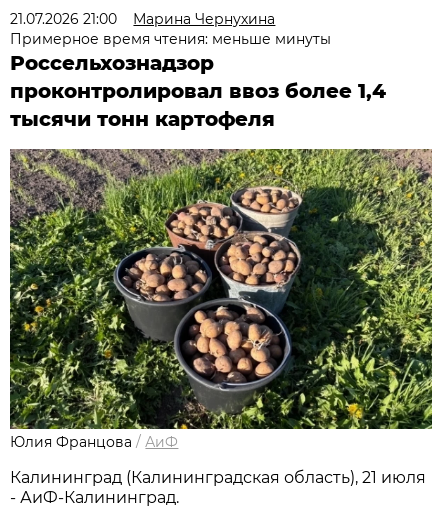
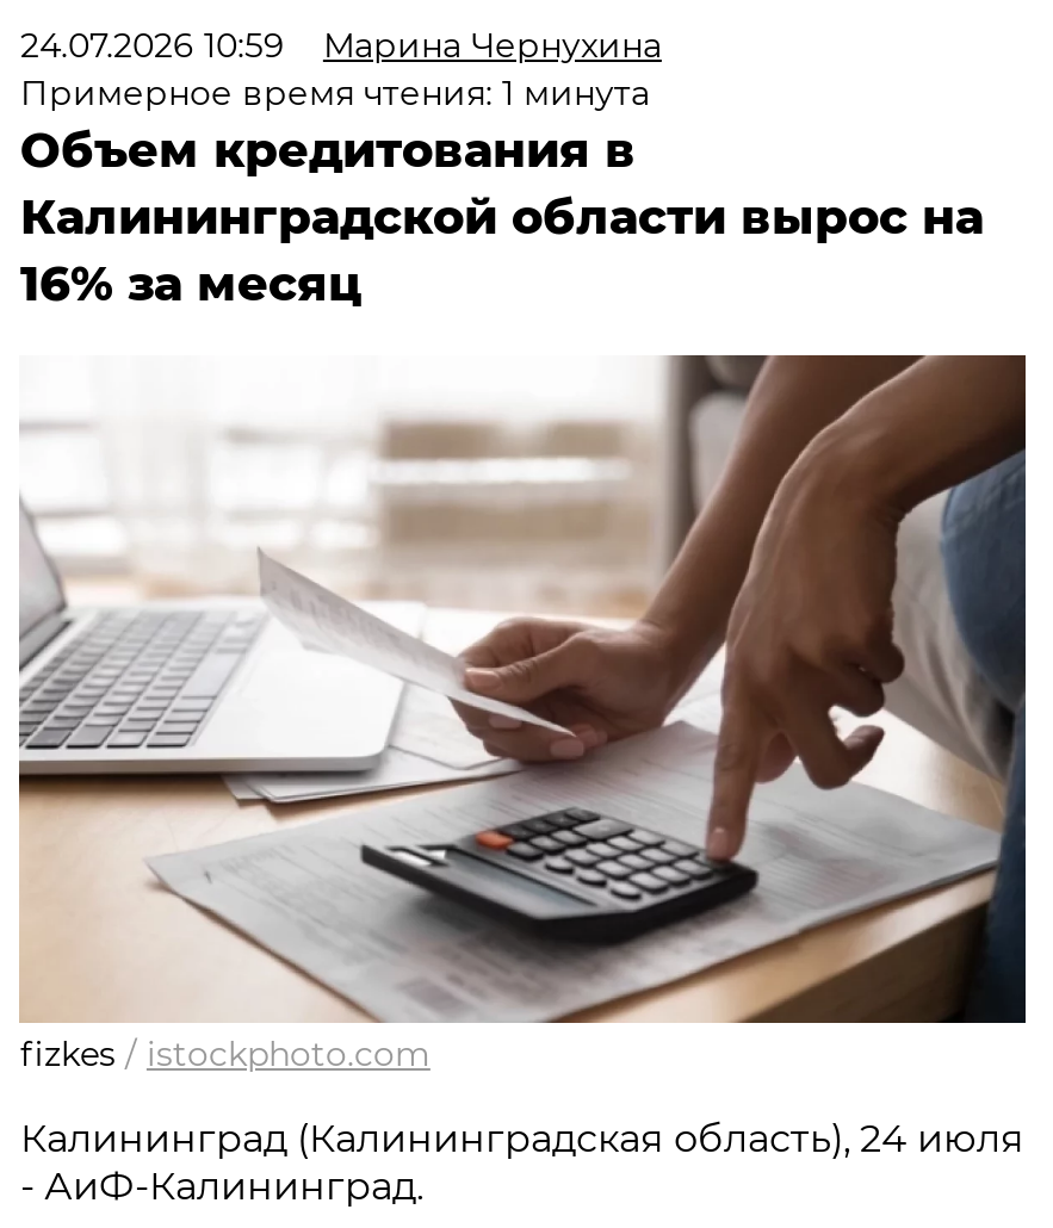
- 21.07.2026 21:00 Марина Чернухина
+ 24.07.2026 10:59 Марина Чернухина

- Примерное время чтения: меньше минуты
- Россельхознадзор
- проконтролировал ввоз более 1,4
- тысячи тонн картофеля
+ Примерное время чтения: 1 минута
+ Объем кредитования в
+ Калининградской области вырос на
+ 16% за месяц

- [image]
- Юлия Францова / АиФ
+ [image]
+ fizkes / istockphoto.com

- Калининград (Калининградская область), 21 июля
+ Калининград (Калининградская область), 24 июля
